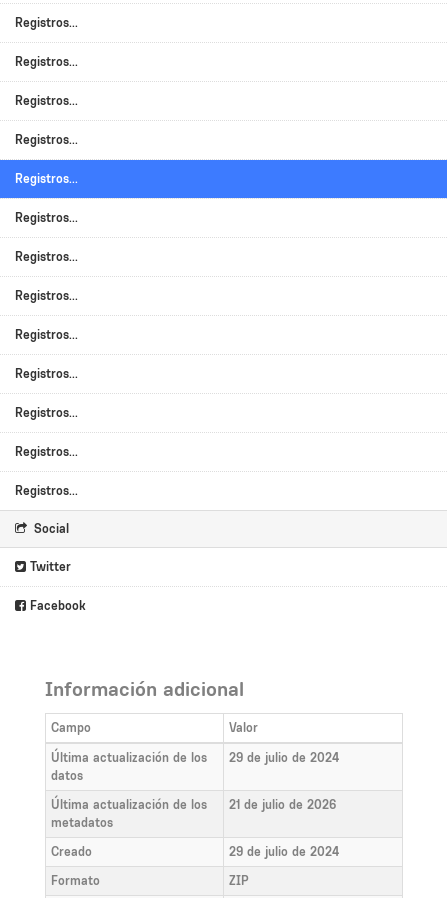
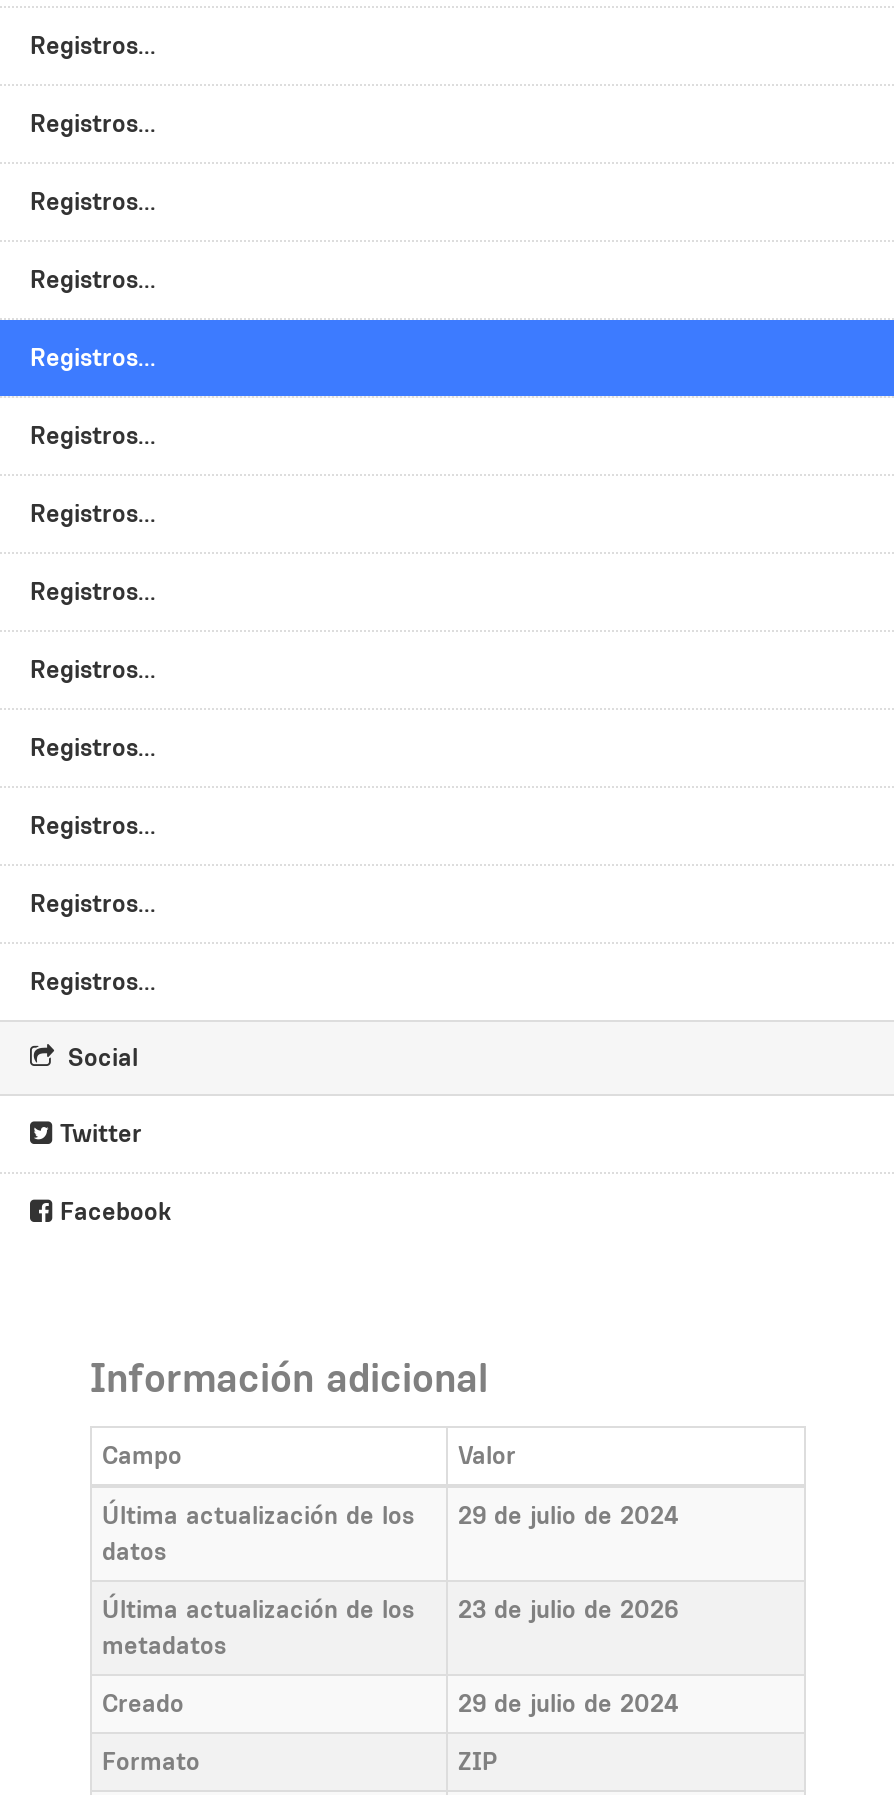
- Última actualización de los 21 de julio de 2026
+ Última actualización de los 23 de julio de 2026
